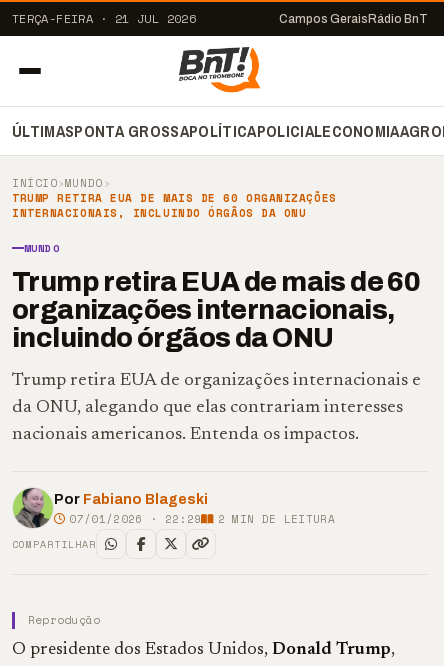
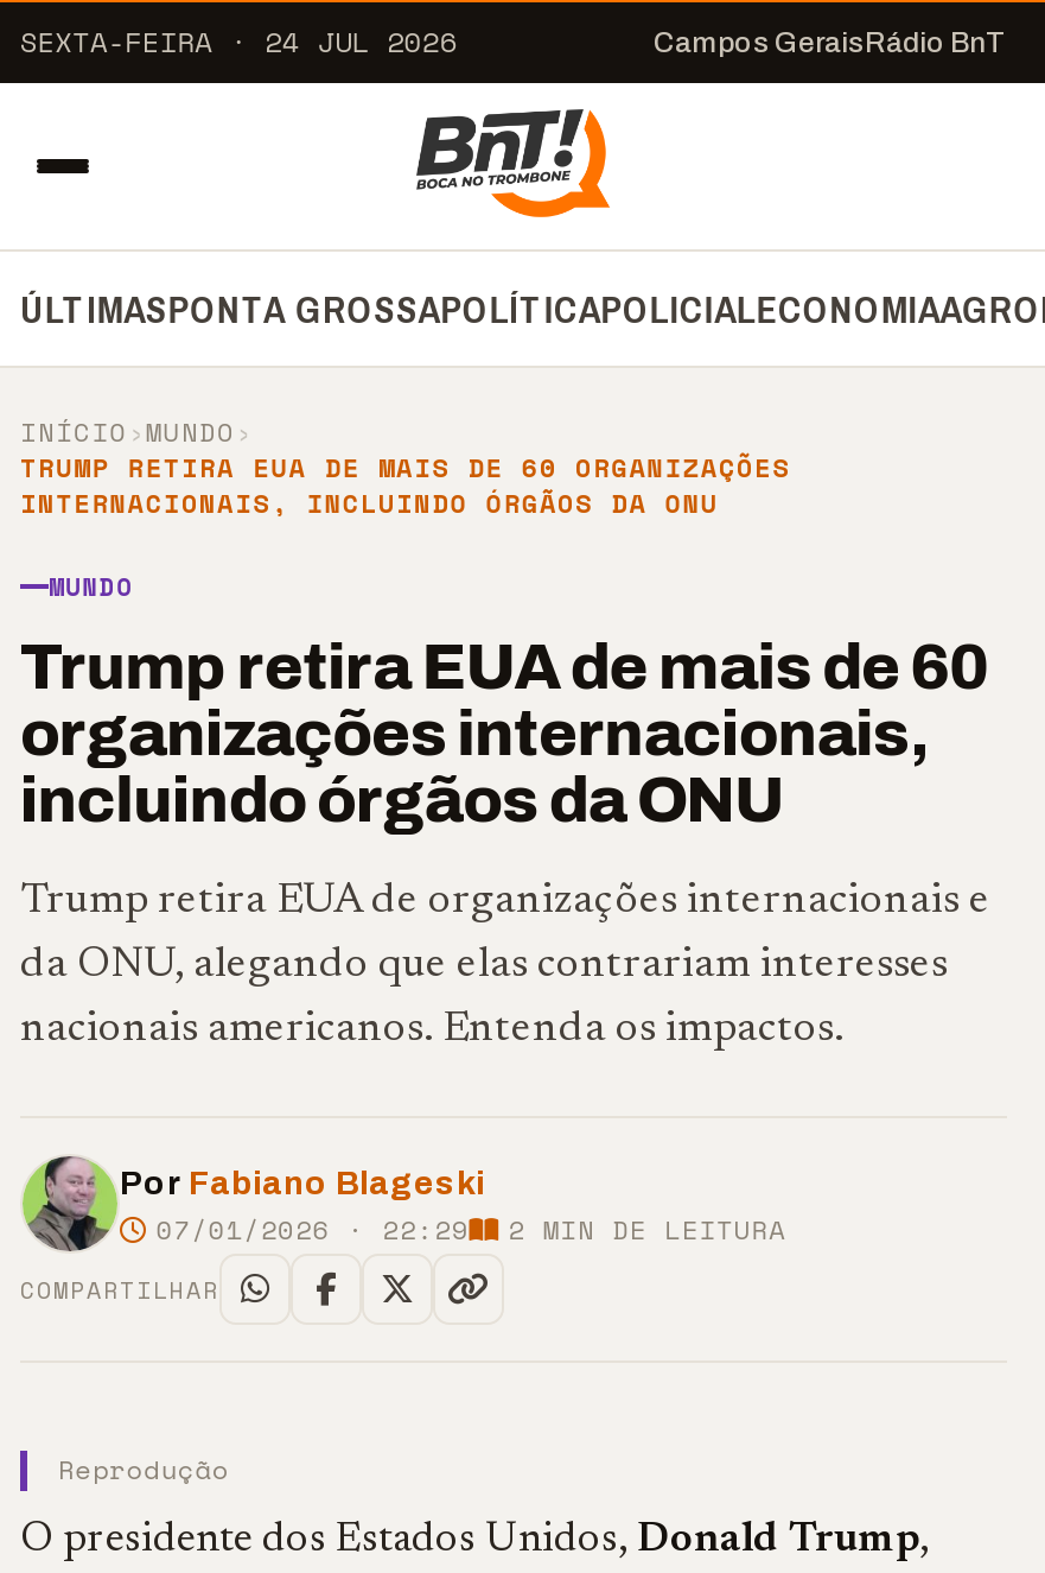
- TERÇA-FEIRA · 21 JUL 2026
+ SEXTA-FEIRA · 24 JUL 2026
